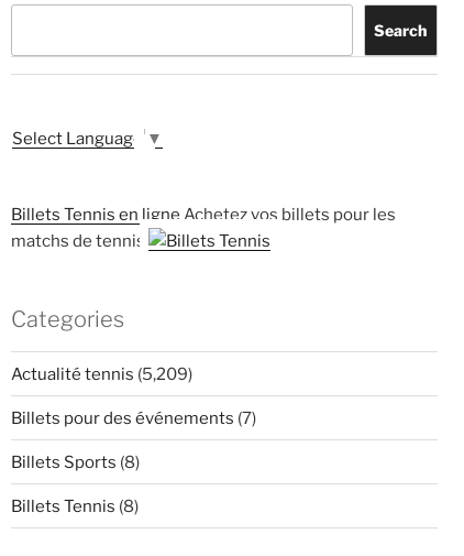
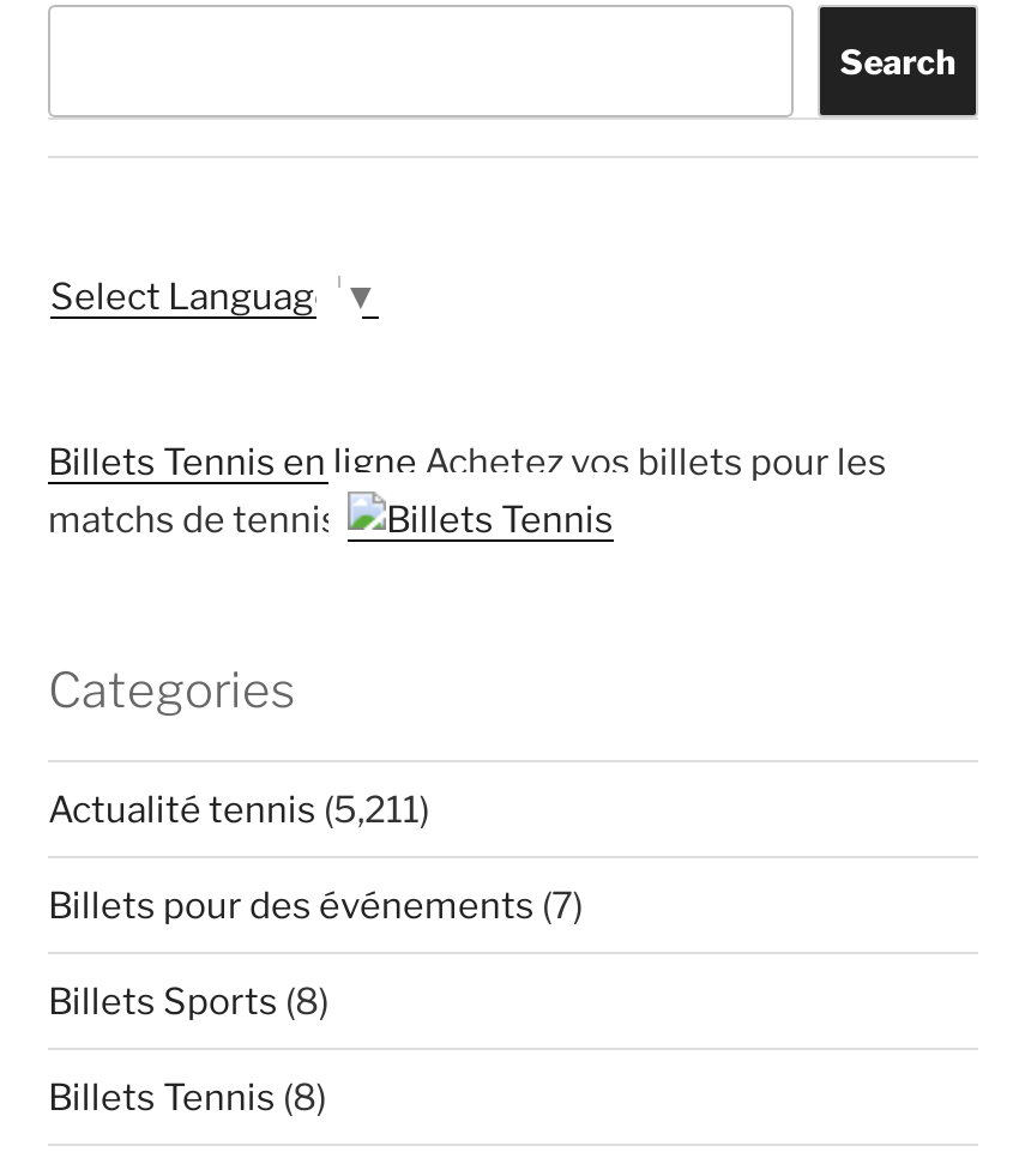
- Actualité tennis (5,209)
+ Actualité tennis (5,211)
